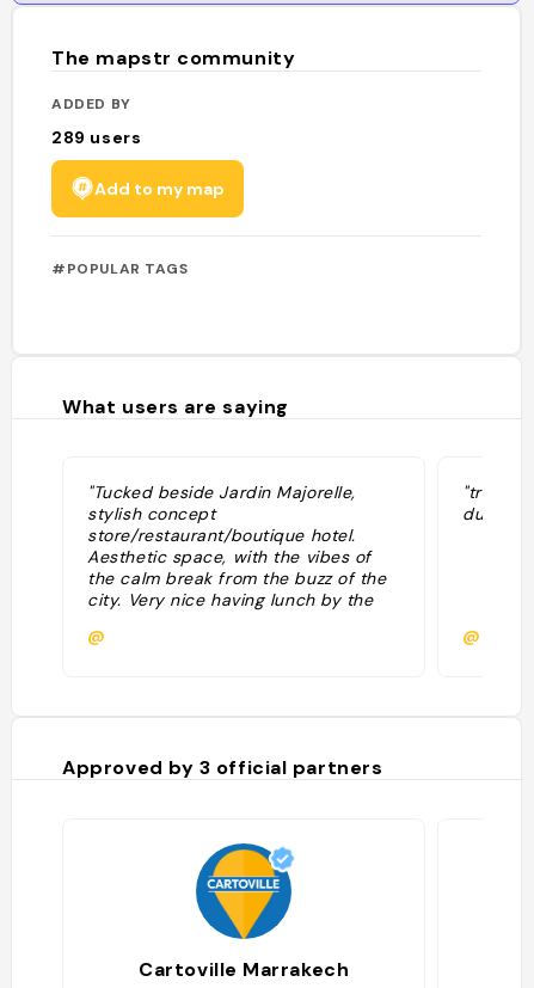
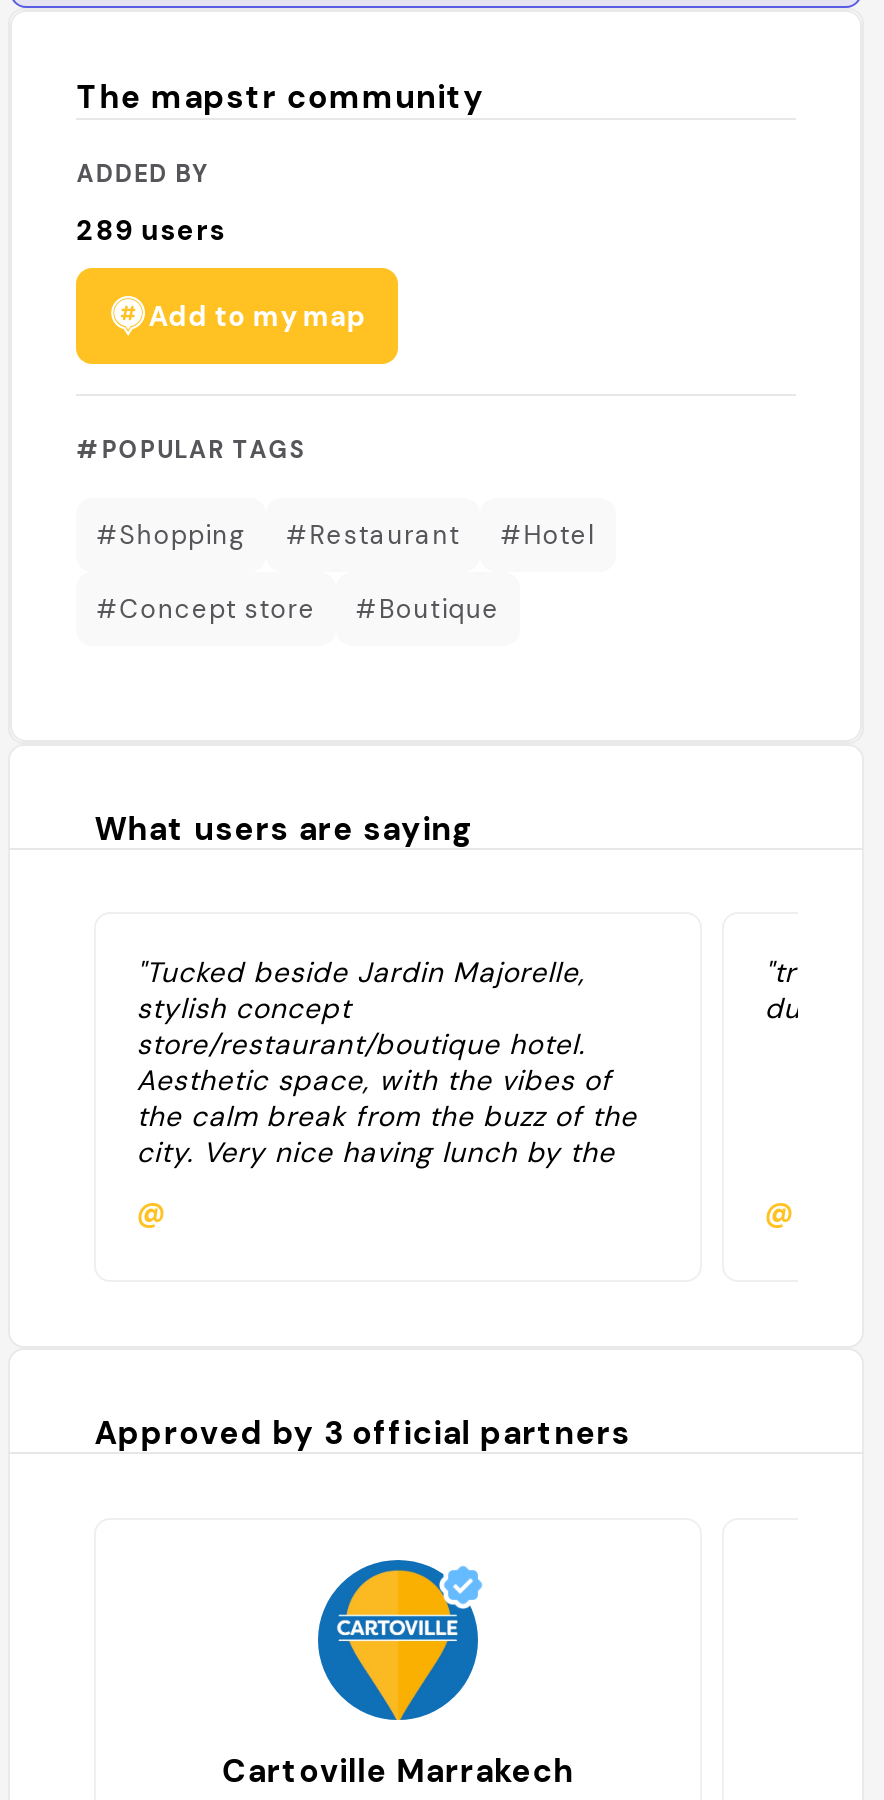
+ #Shopping
+ #Restaurant
+ #Hotel
+ #Concept store
+ #Boutique
